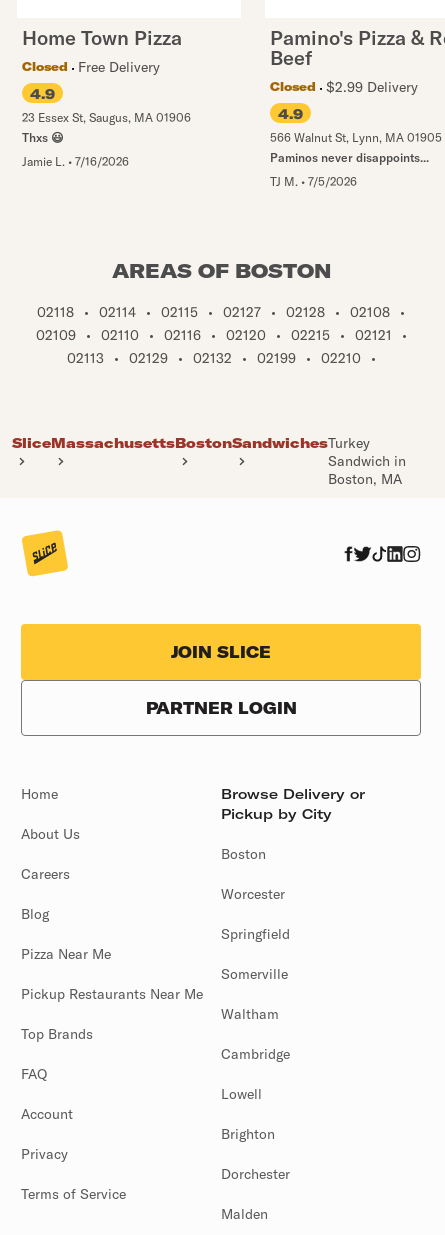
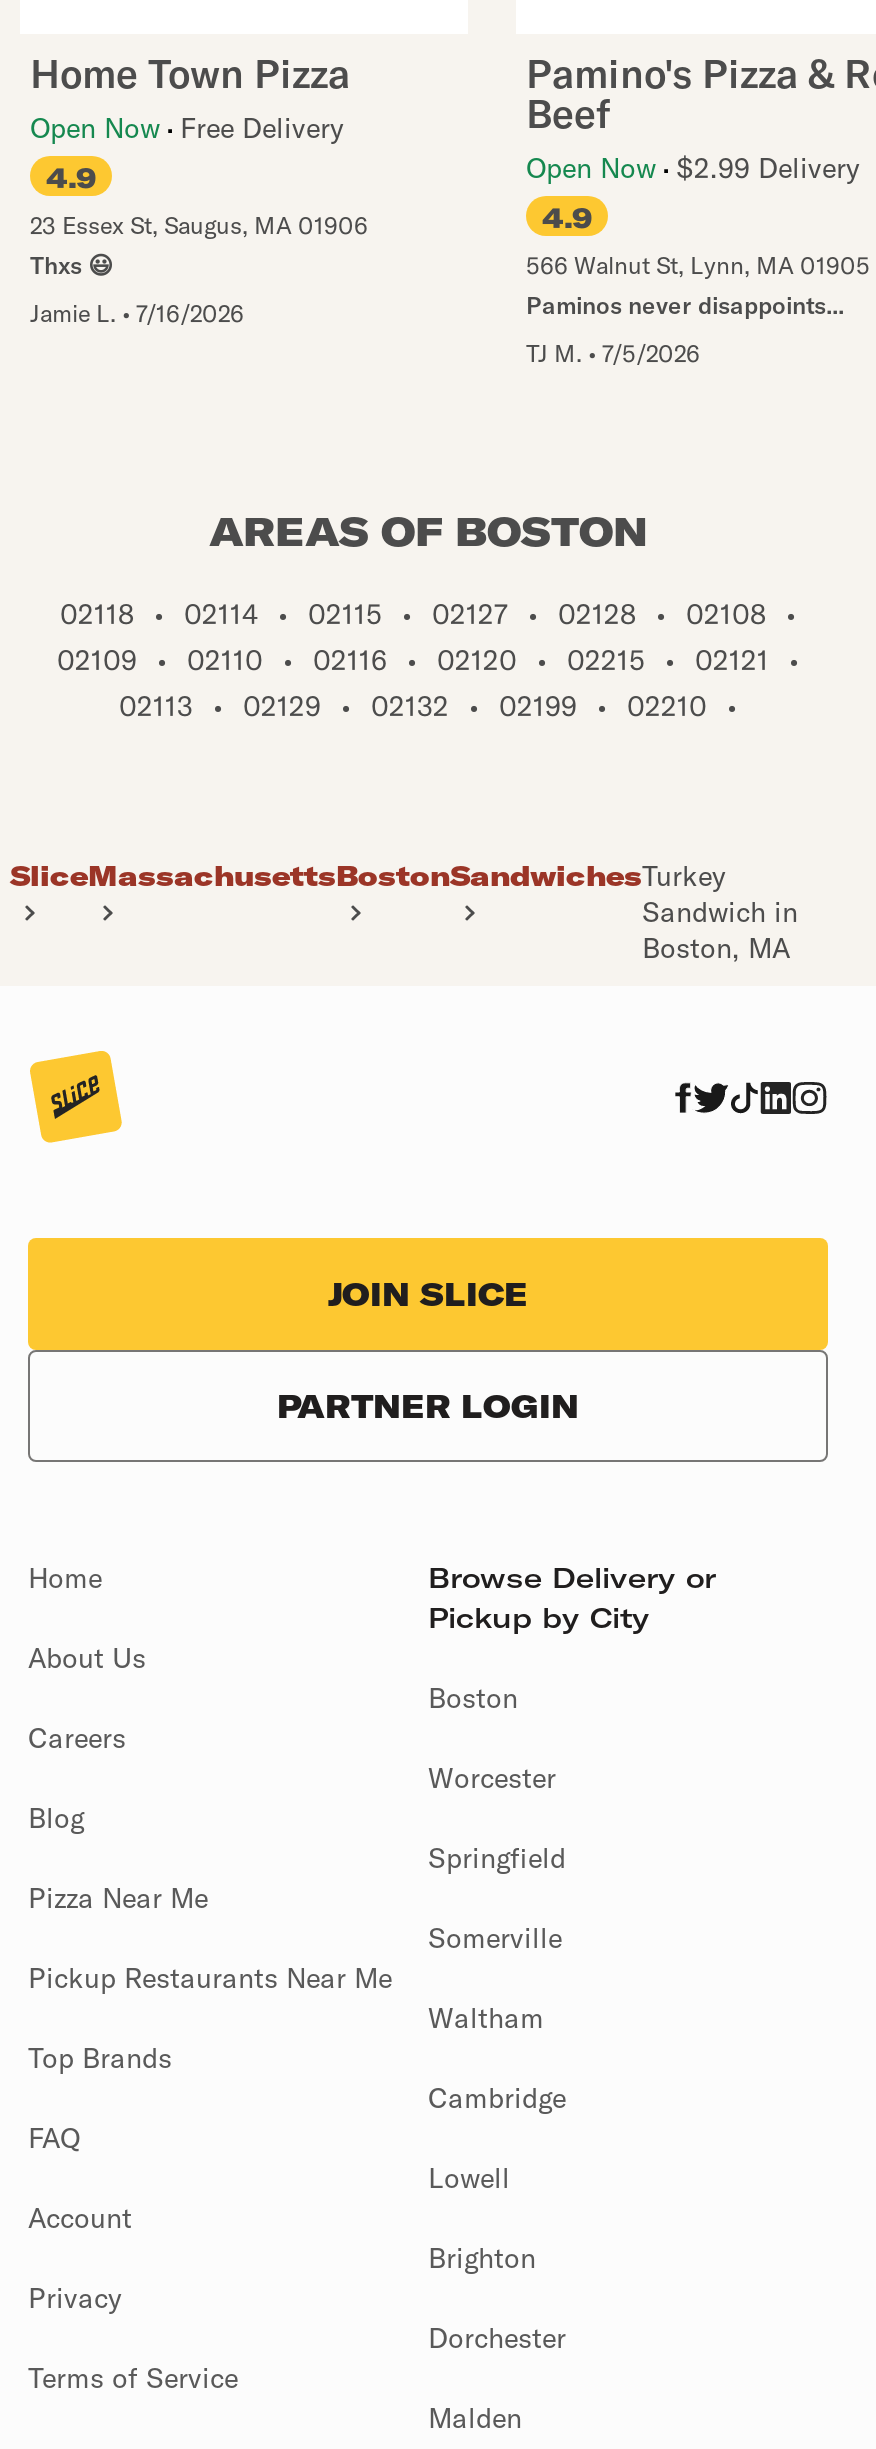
- Closed
- Free Delivery
+ Open Now Free Delivery

- Closed
- $2.99 Delivery
+ Open Now $2.99 Delivery
